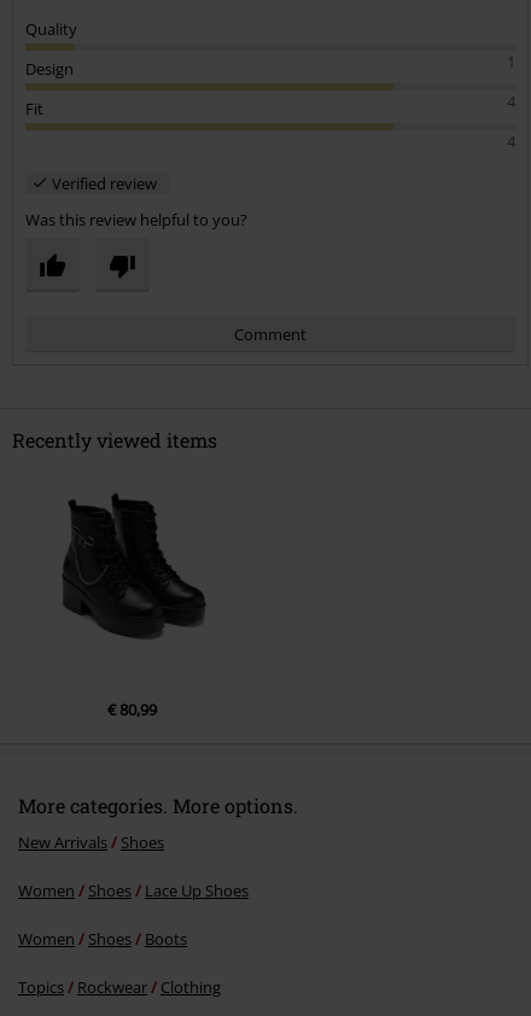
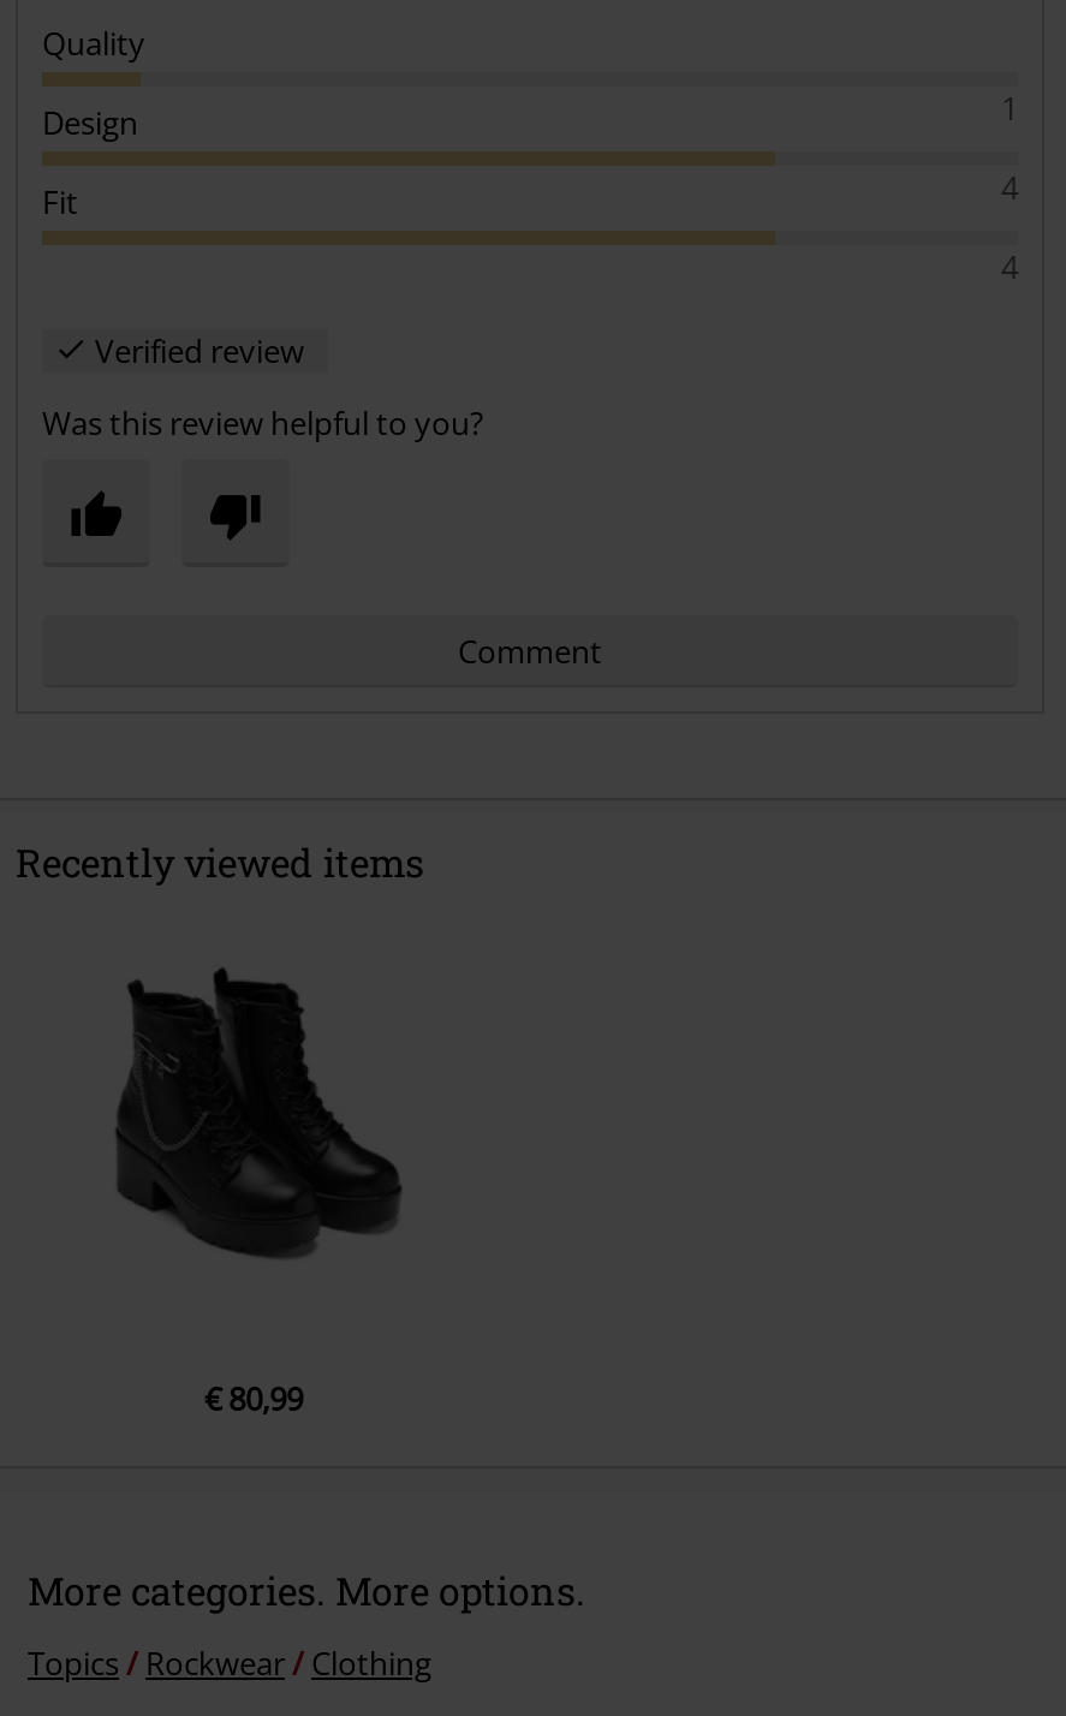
- New Arrivals
- Shoes
- Women
- Shoes
- Lace Up Shoes
- Women
- Shoes
- Boots
